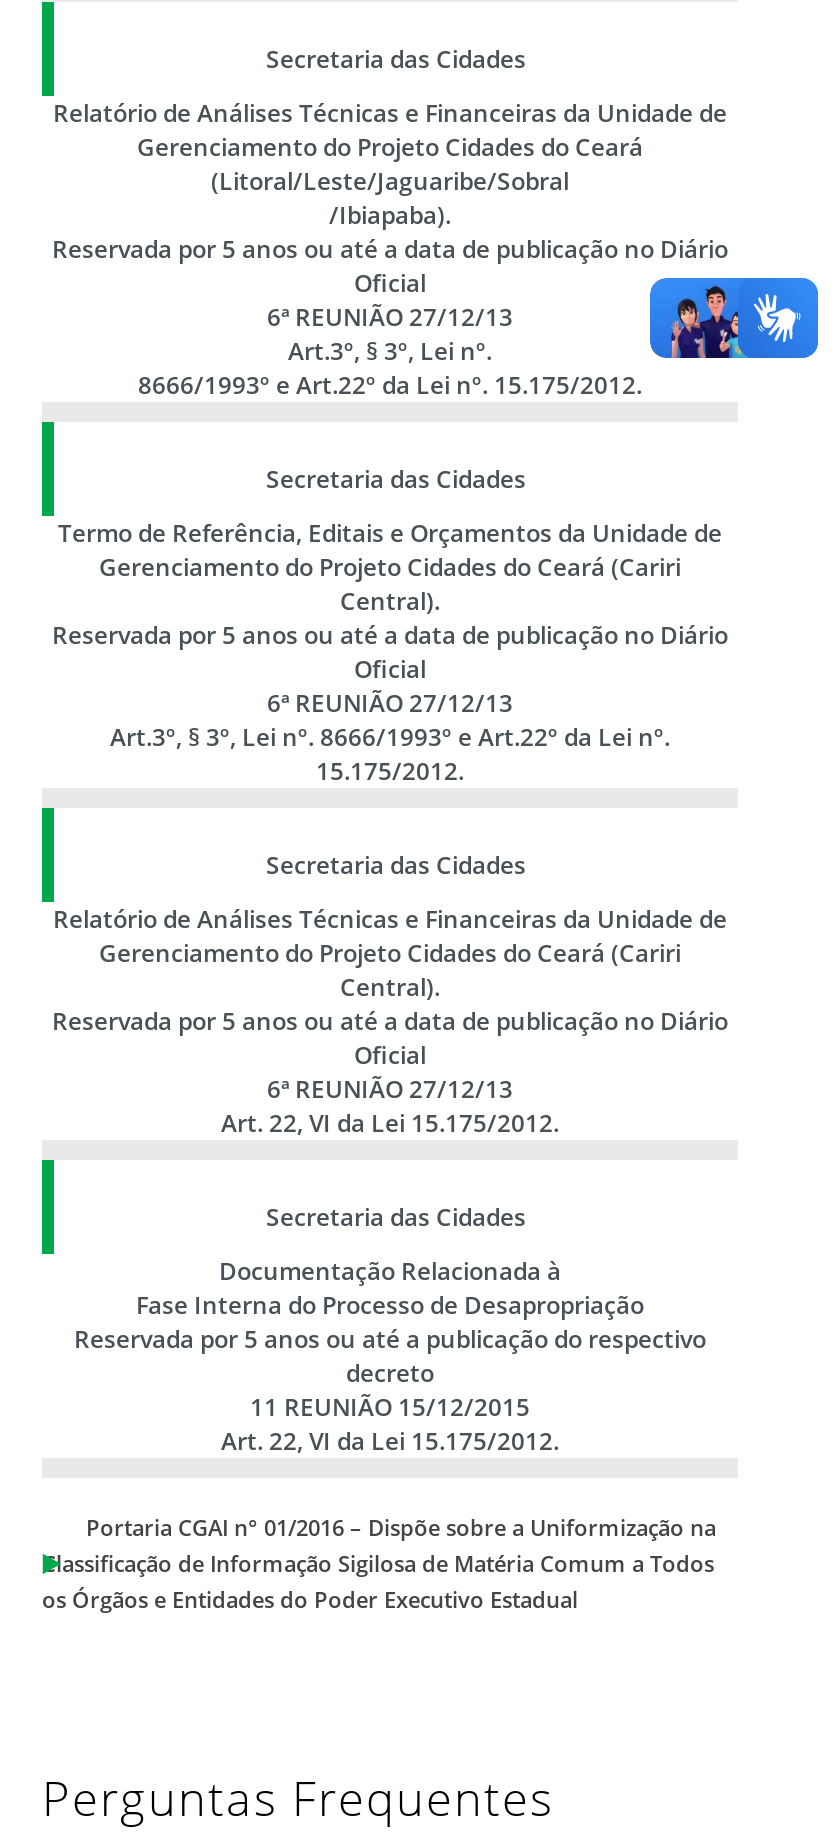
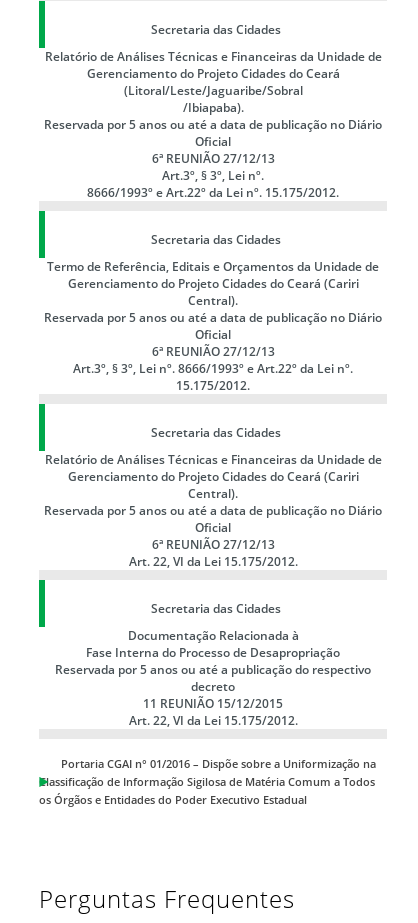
- [image]
